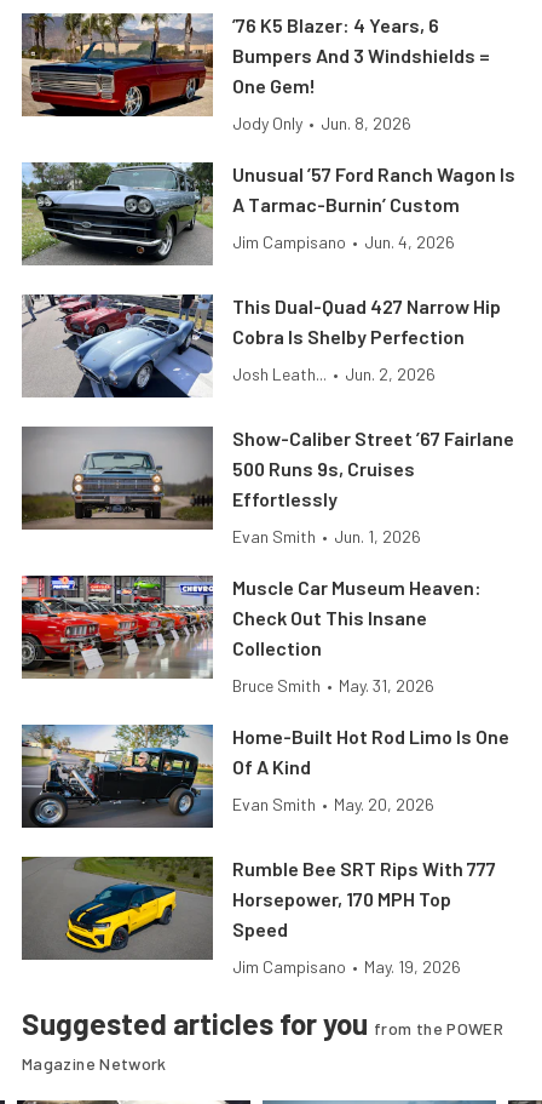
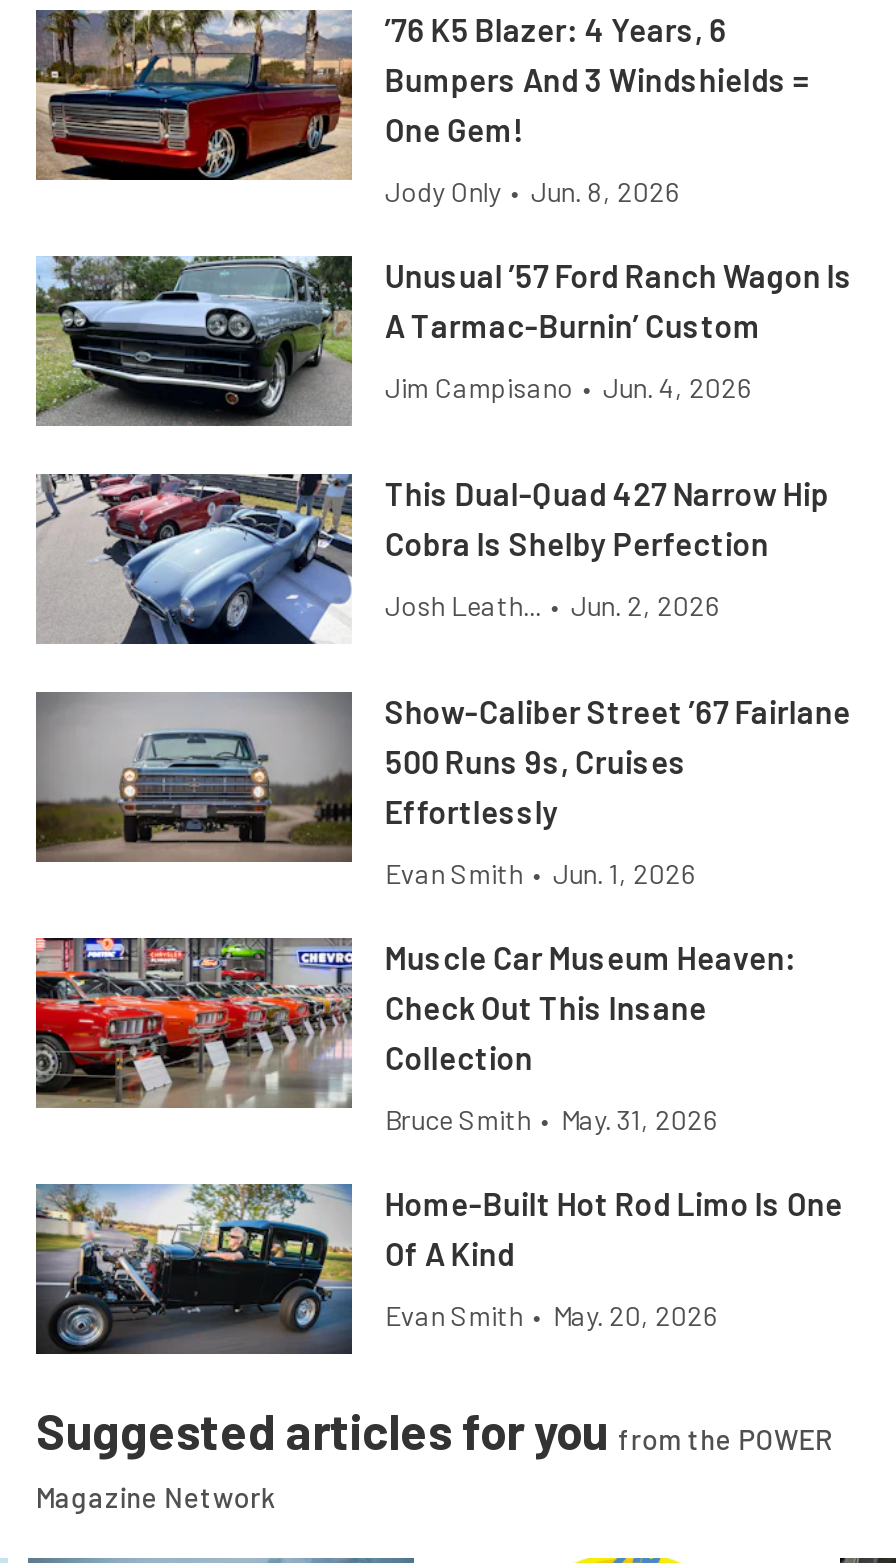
- [image]
- Rumble Bee SRT Rips With 777
- Horsepower, 170 MPH Top
- Speed
- Jim Campisano • May. 19, 2026
